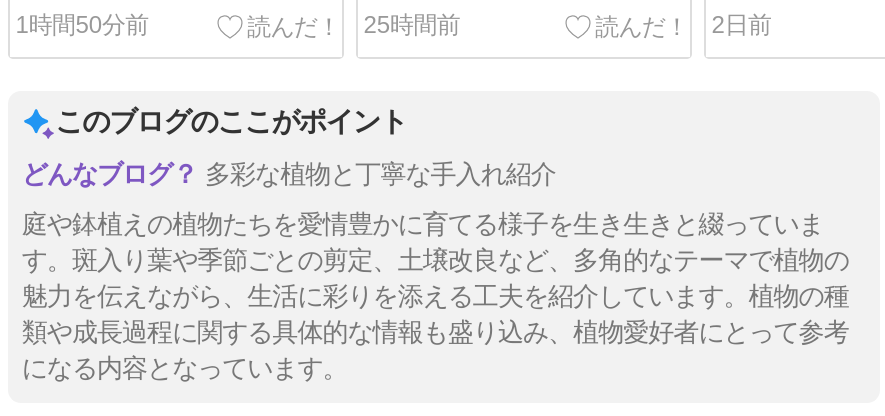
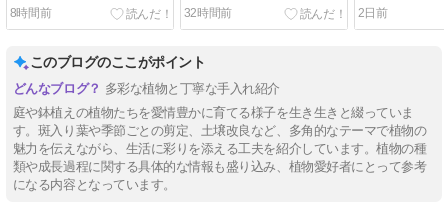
- 1時間50分前
+ 8時間前

- 25時間前
+ 32時間前
